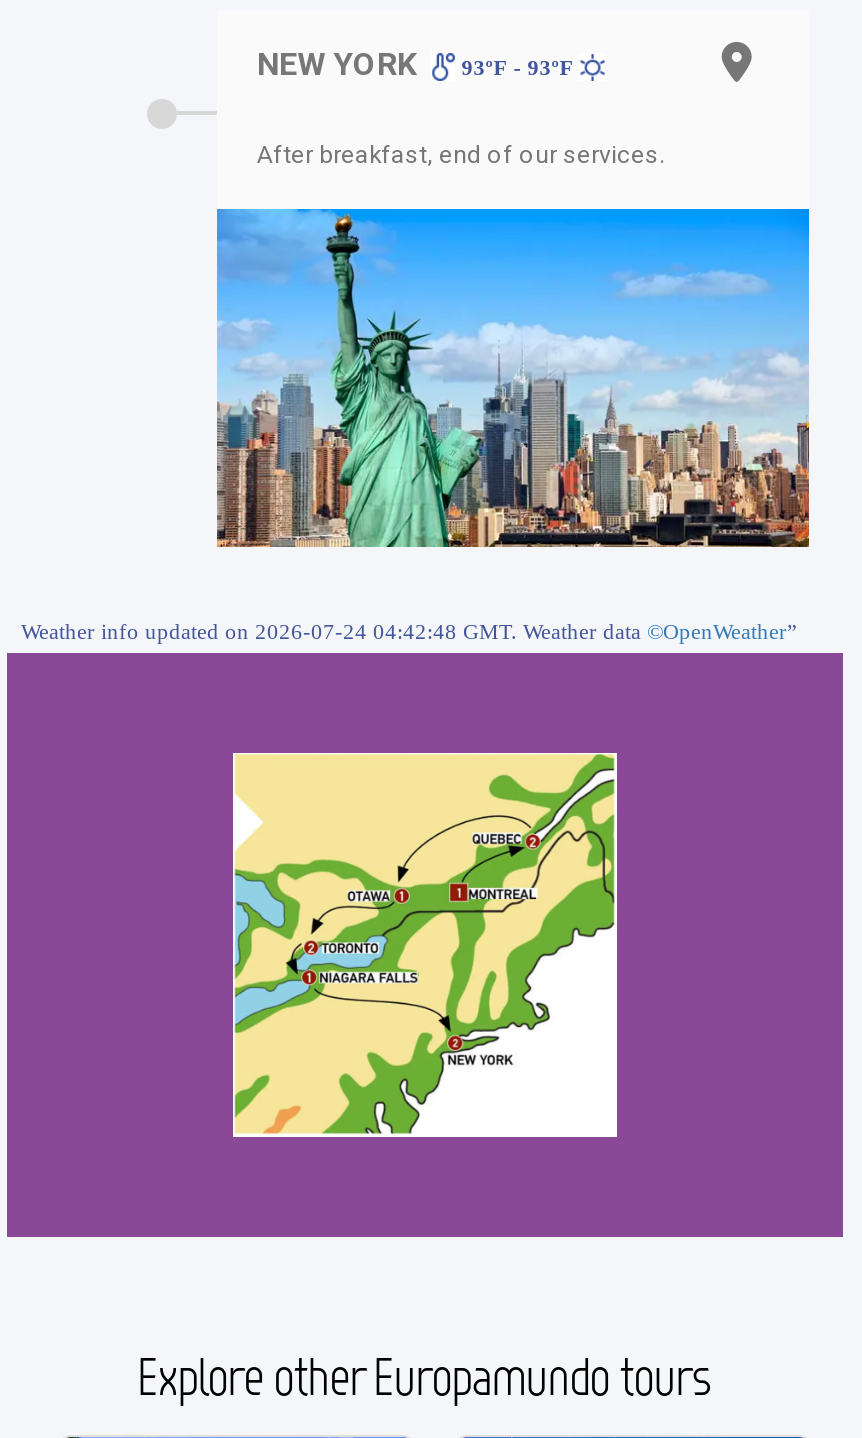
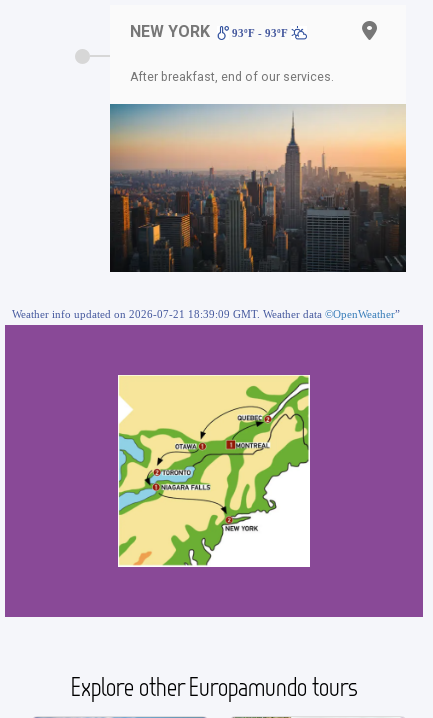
- [image]
- Weather info updated on 2026-07-24 04:42:48 GMT. Weather data ©OpenWeather”
+ [image]
+ Weather info updated on 2026-07-21 18:39:09 GMT. Weather data ©OpenWeather”
